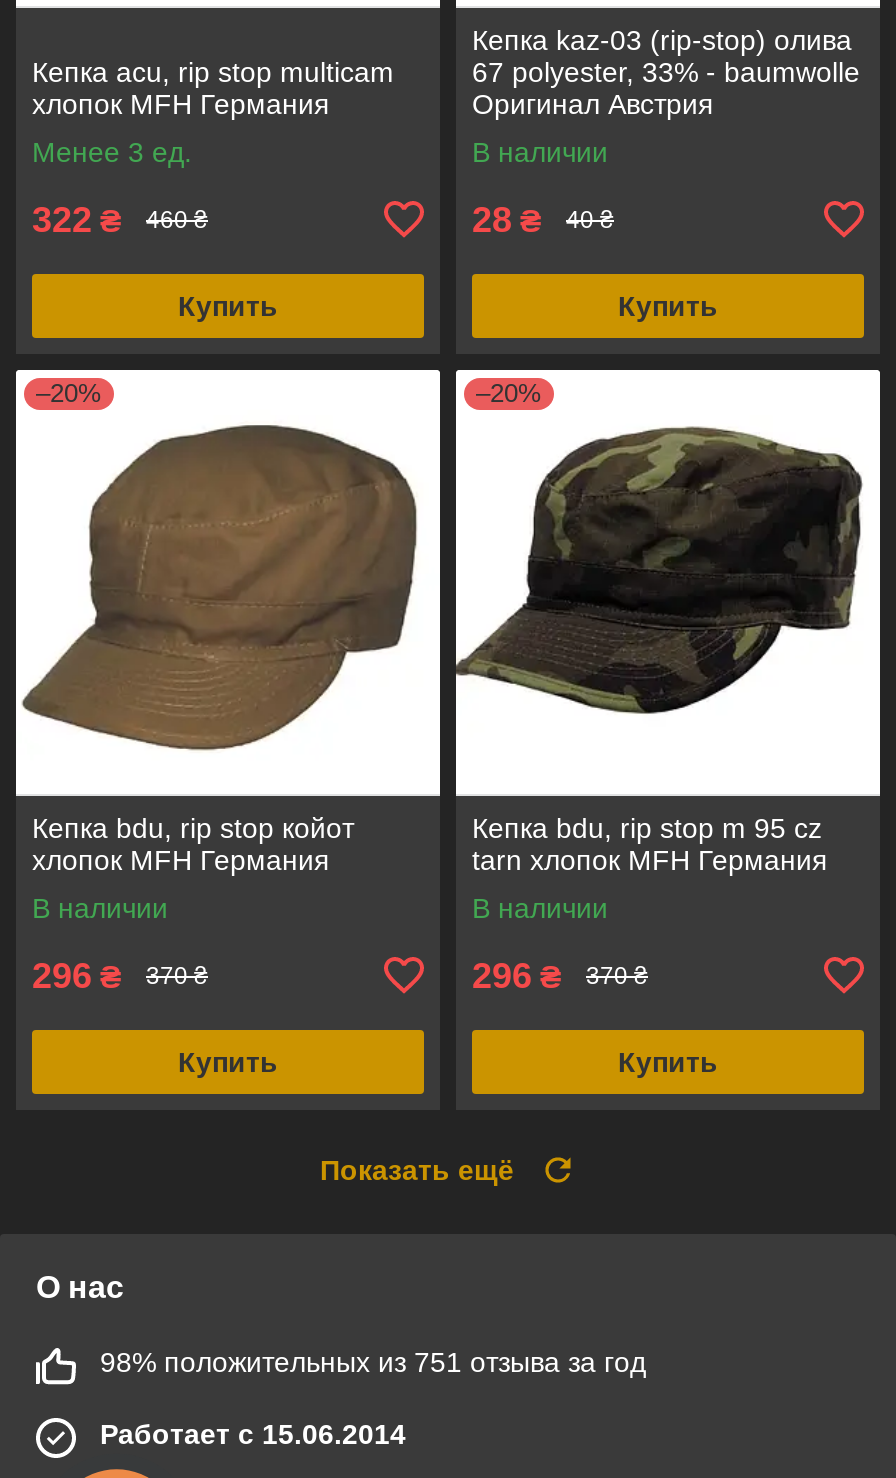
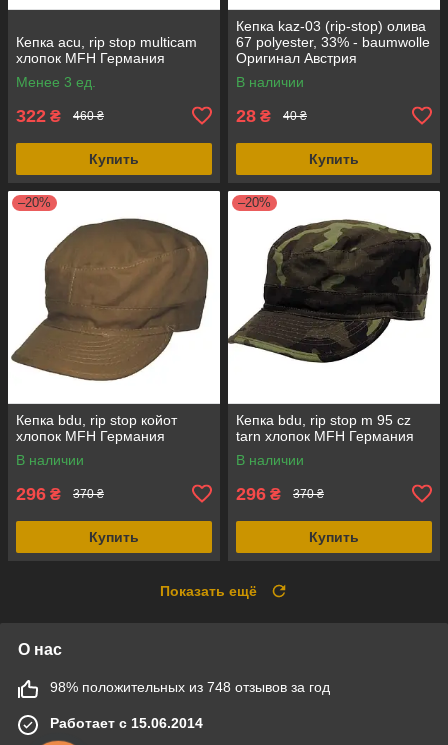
- 98% положительных из 751 отзыва за год
+ 98% положительных из 748 отзывов за год
